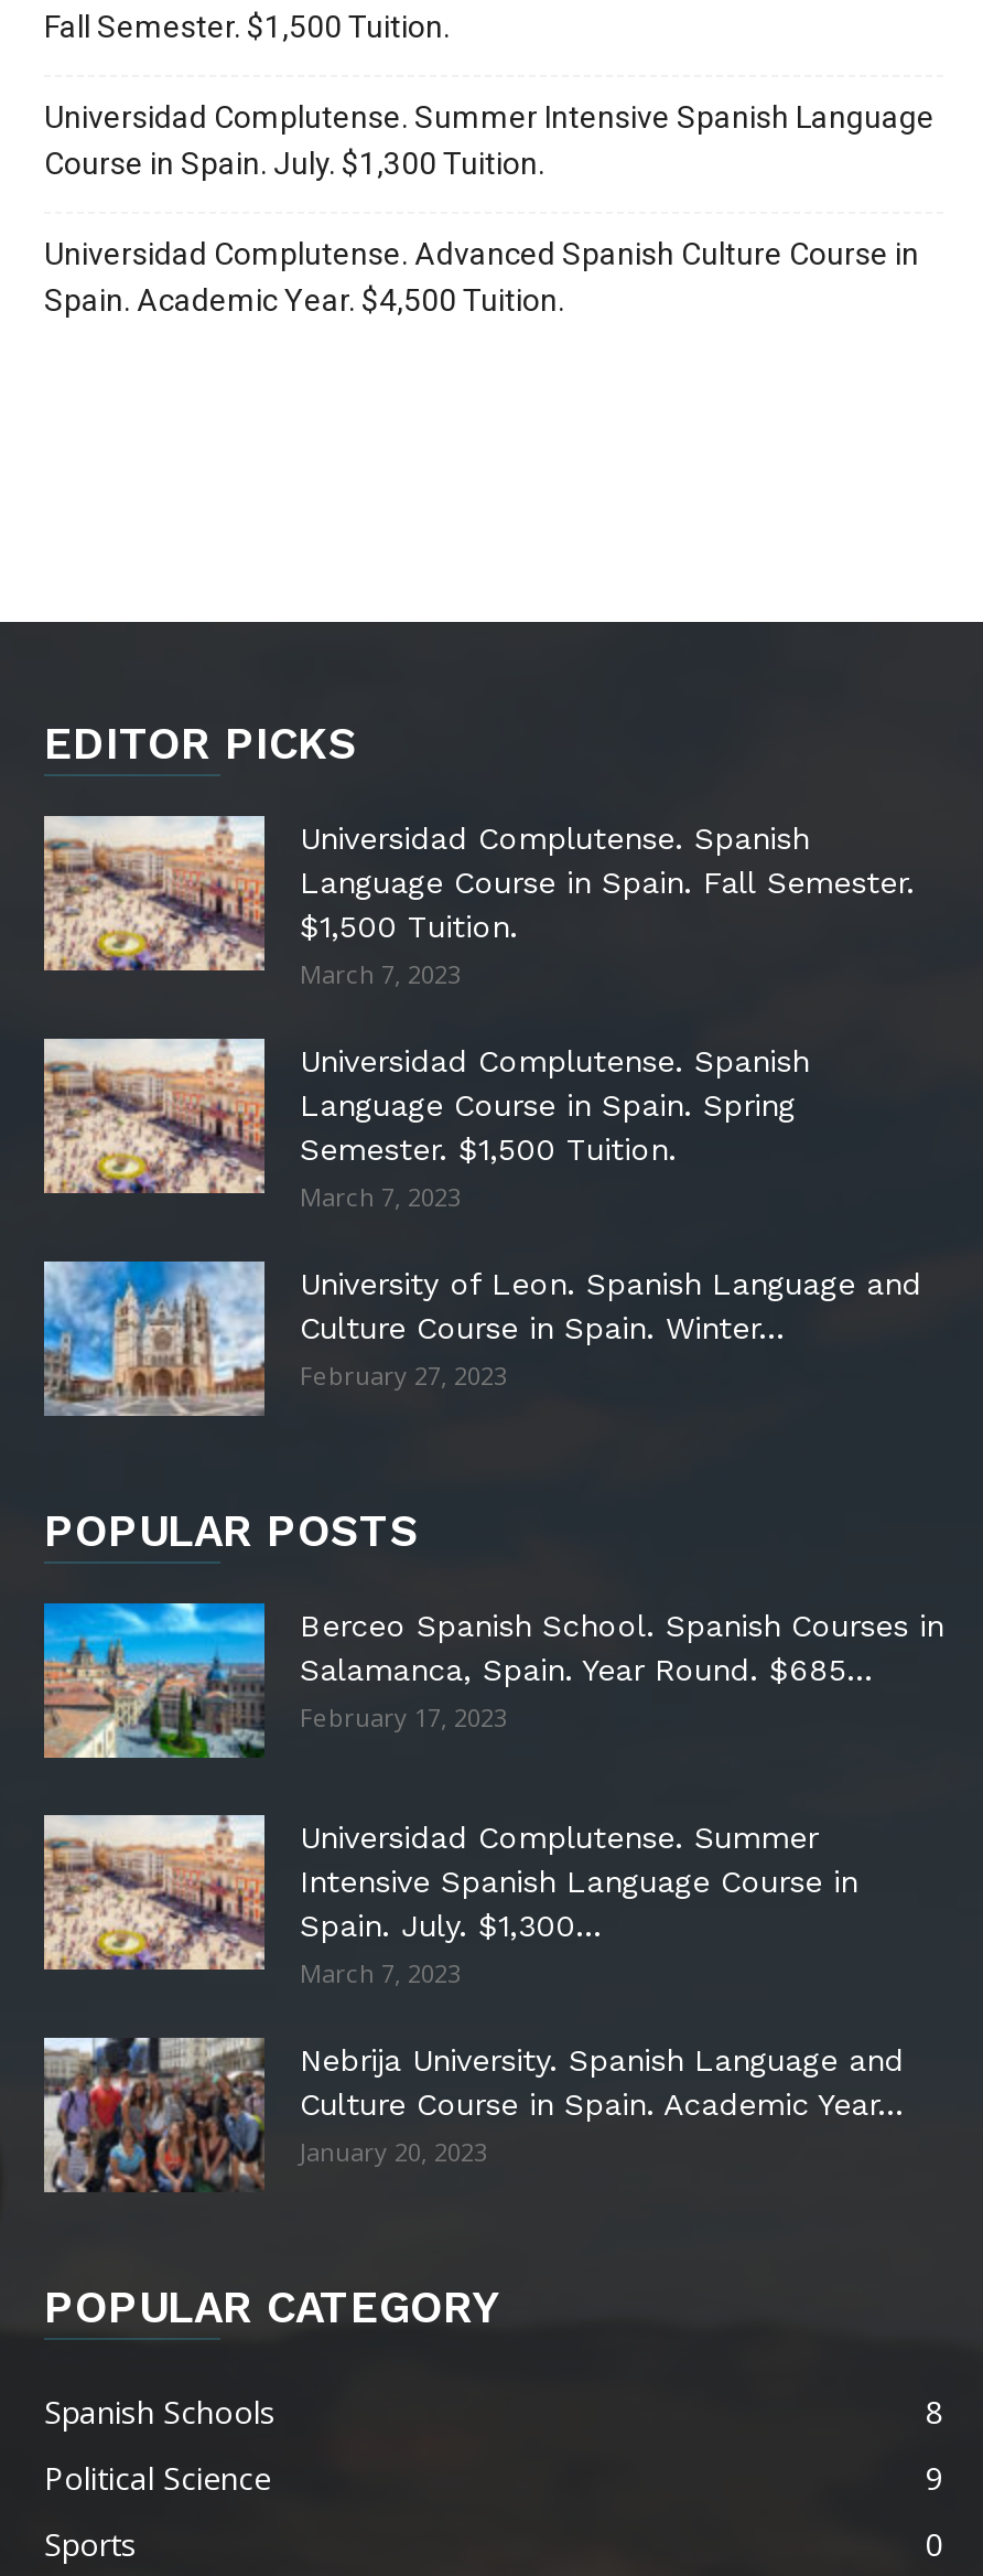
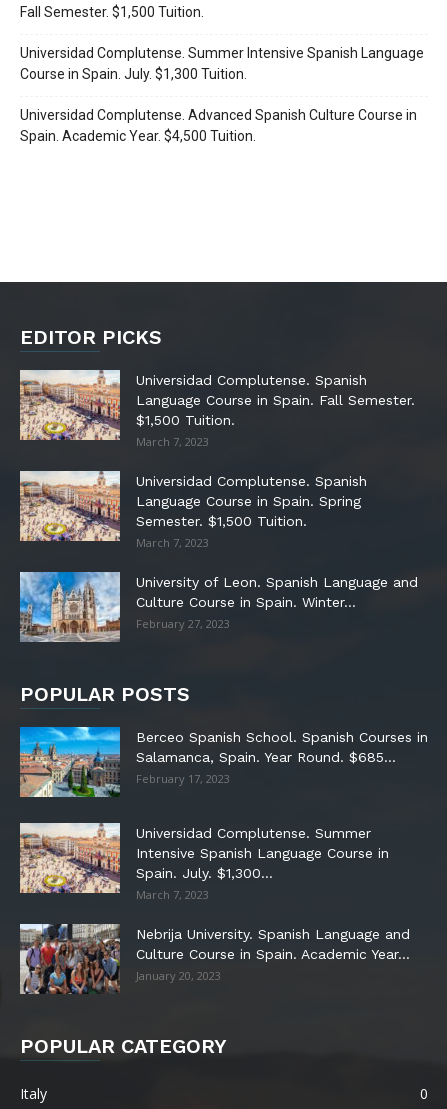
- Spanish Schools
- 8
- Political Science
- 9
- Sports
+ Italy
